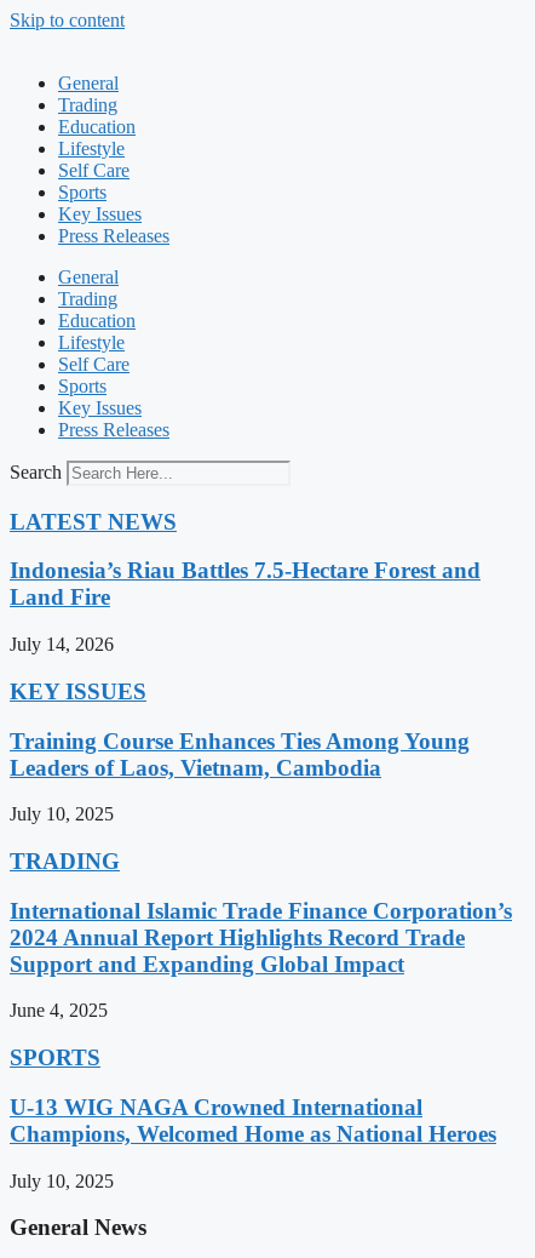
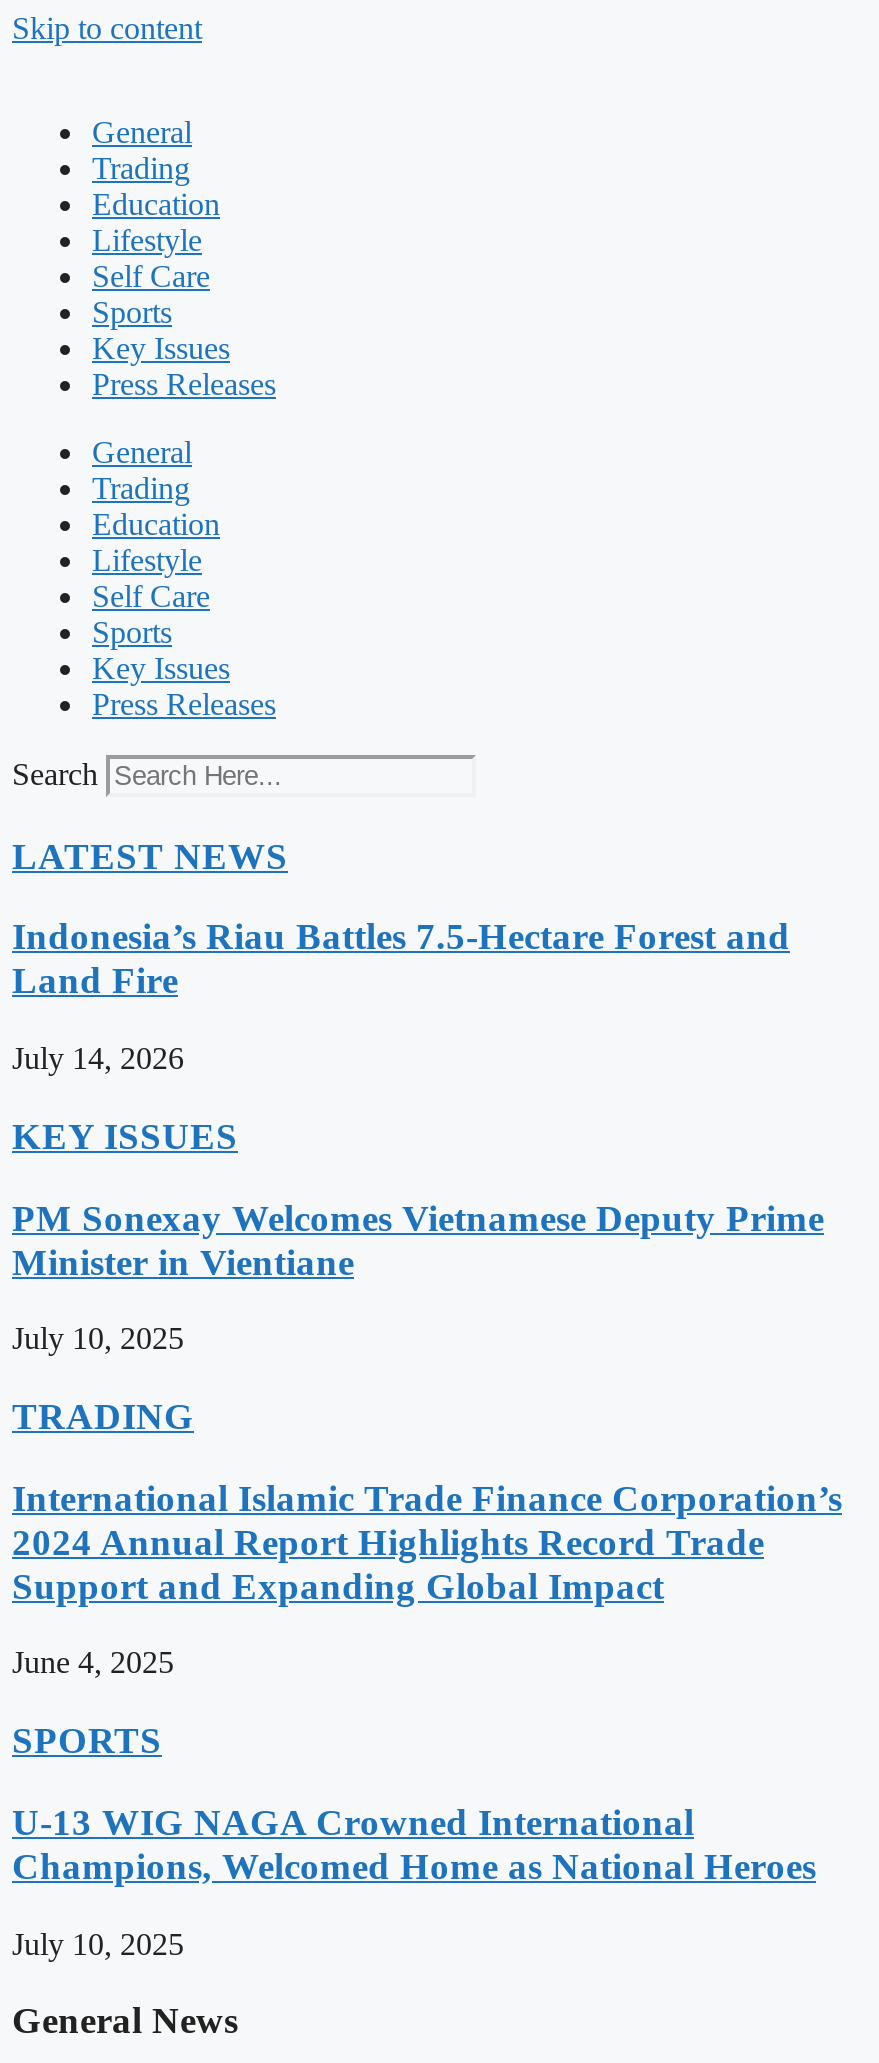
- Training Course Enhances Ties Among Young
- Leaders of Laos, Vietnam, Cambodia
+ PM Sonexay Welcomes Vietnamese Deputy Prime
+ Minister in Vientiane
